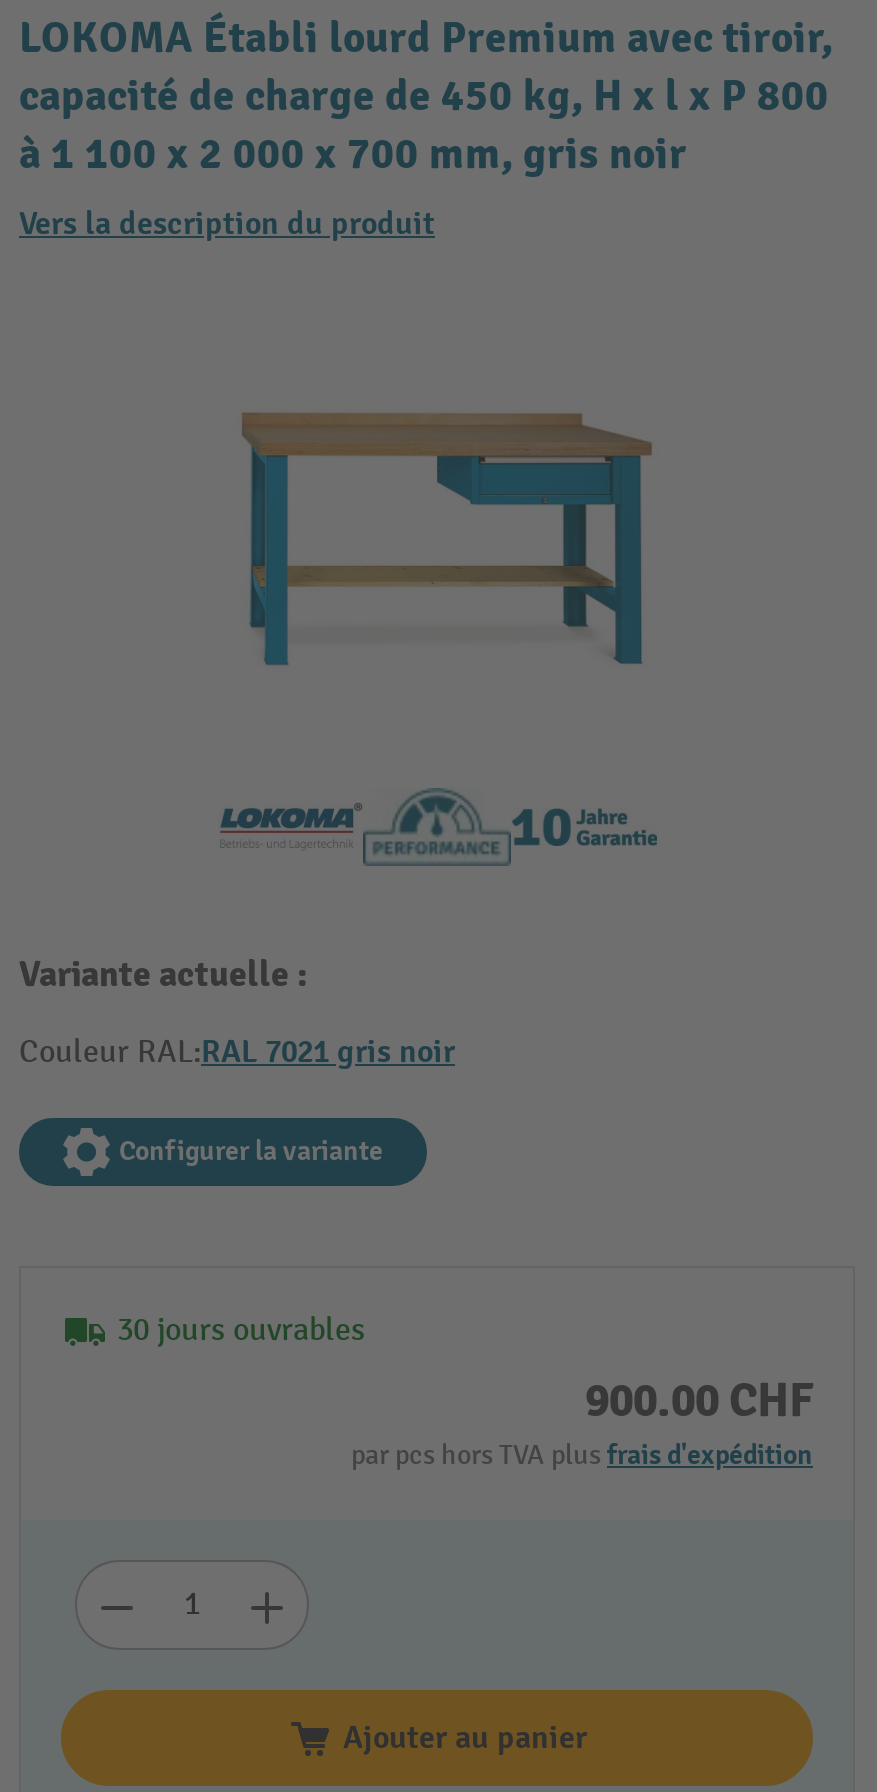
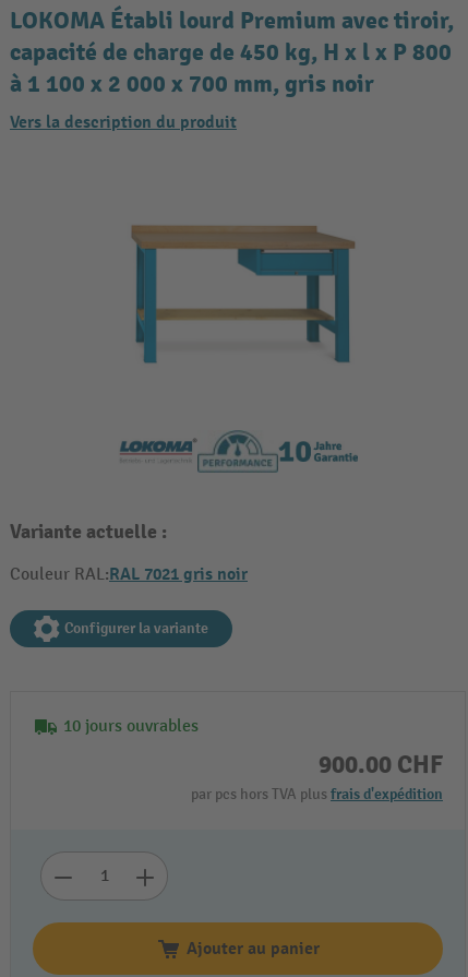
- 30 jours ouvrables
+ 10 jours ouvrables
